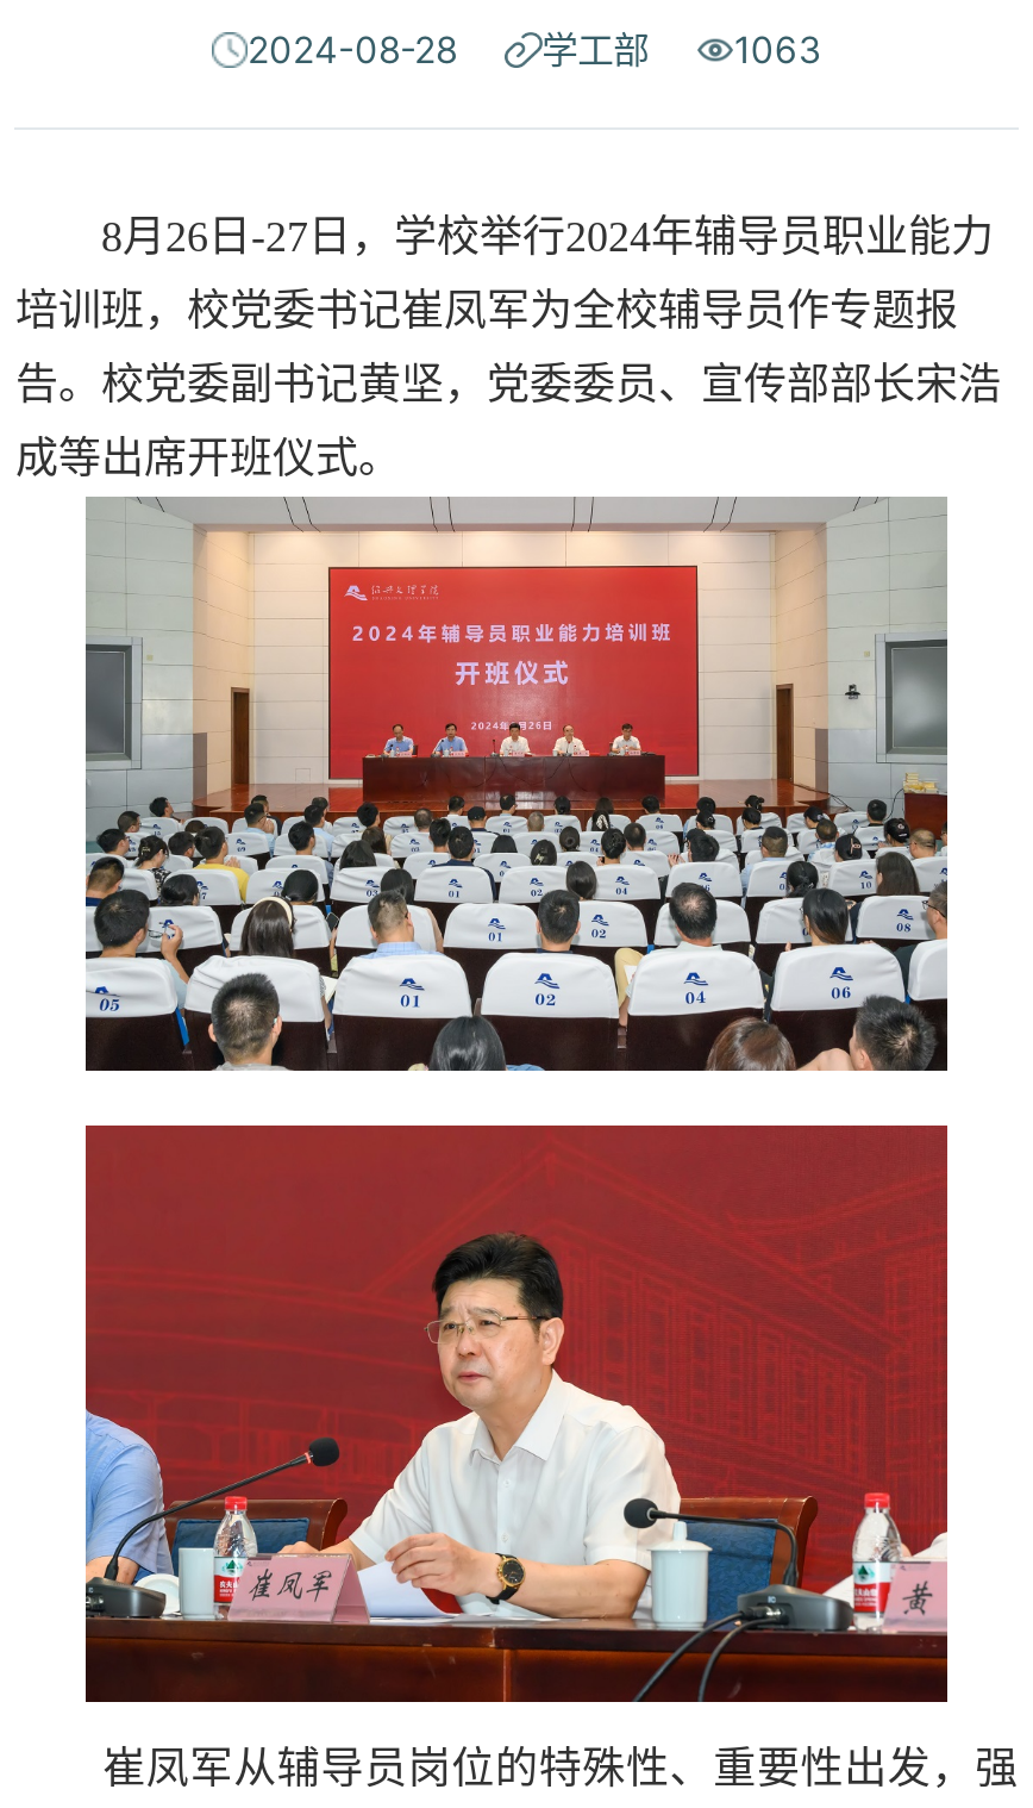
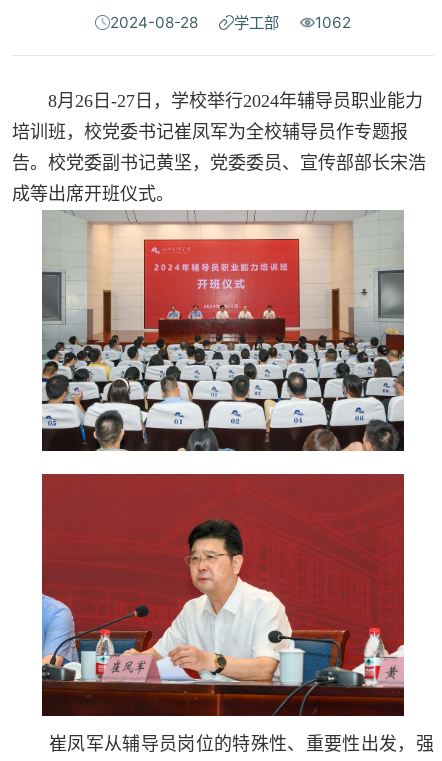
- 2024-08-28 学工部 1063
+ 2024-08-28 学工部 1062
